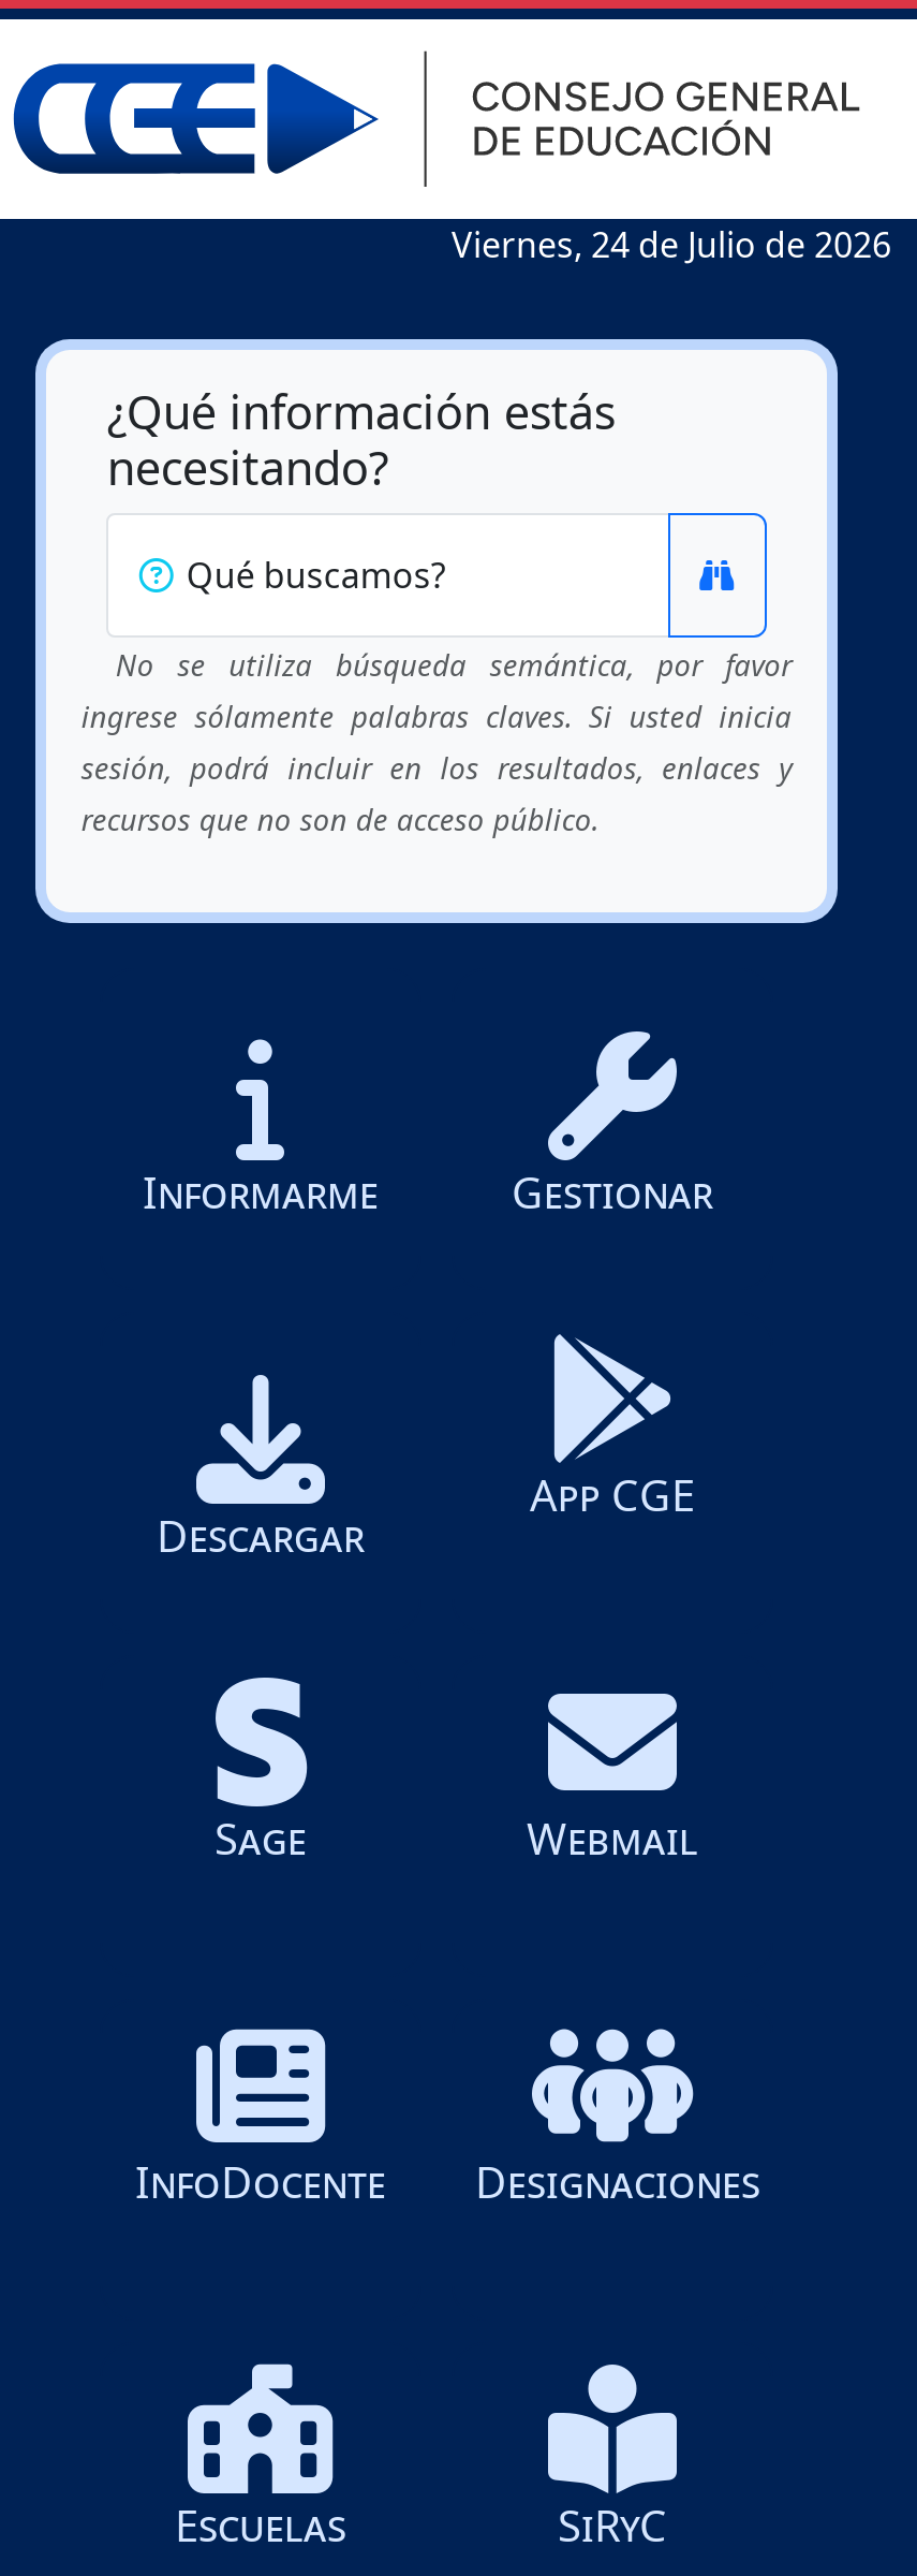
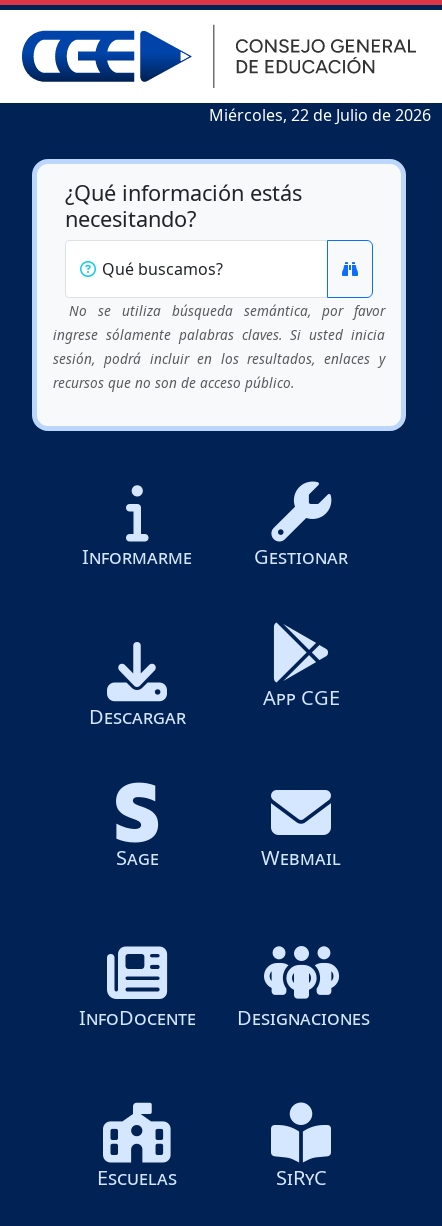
- Viernes, 24 de Julio de 2026
+ Miércoles, 22 de Julio de 2026
